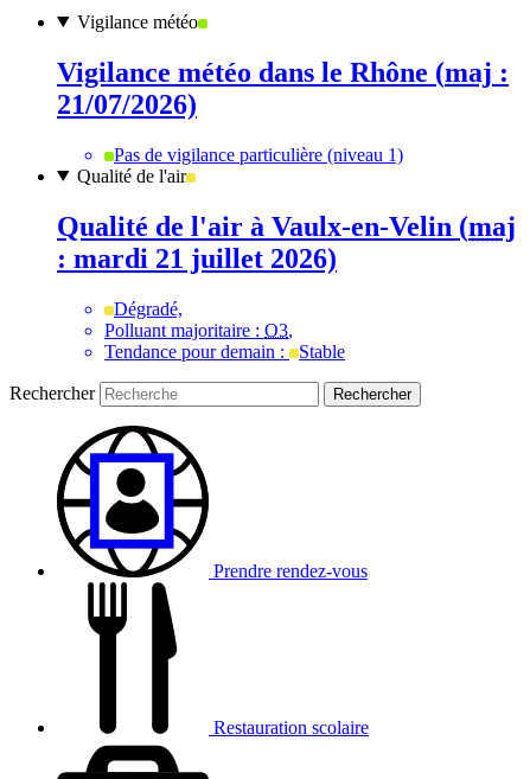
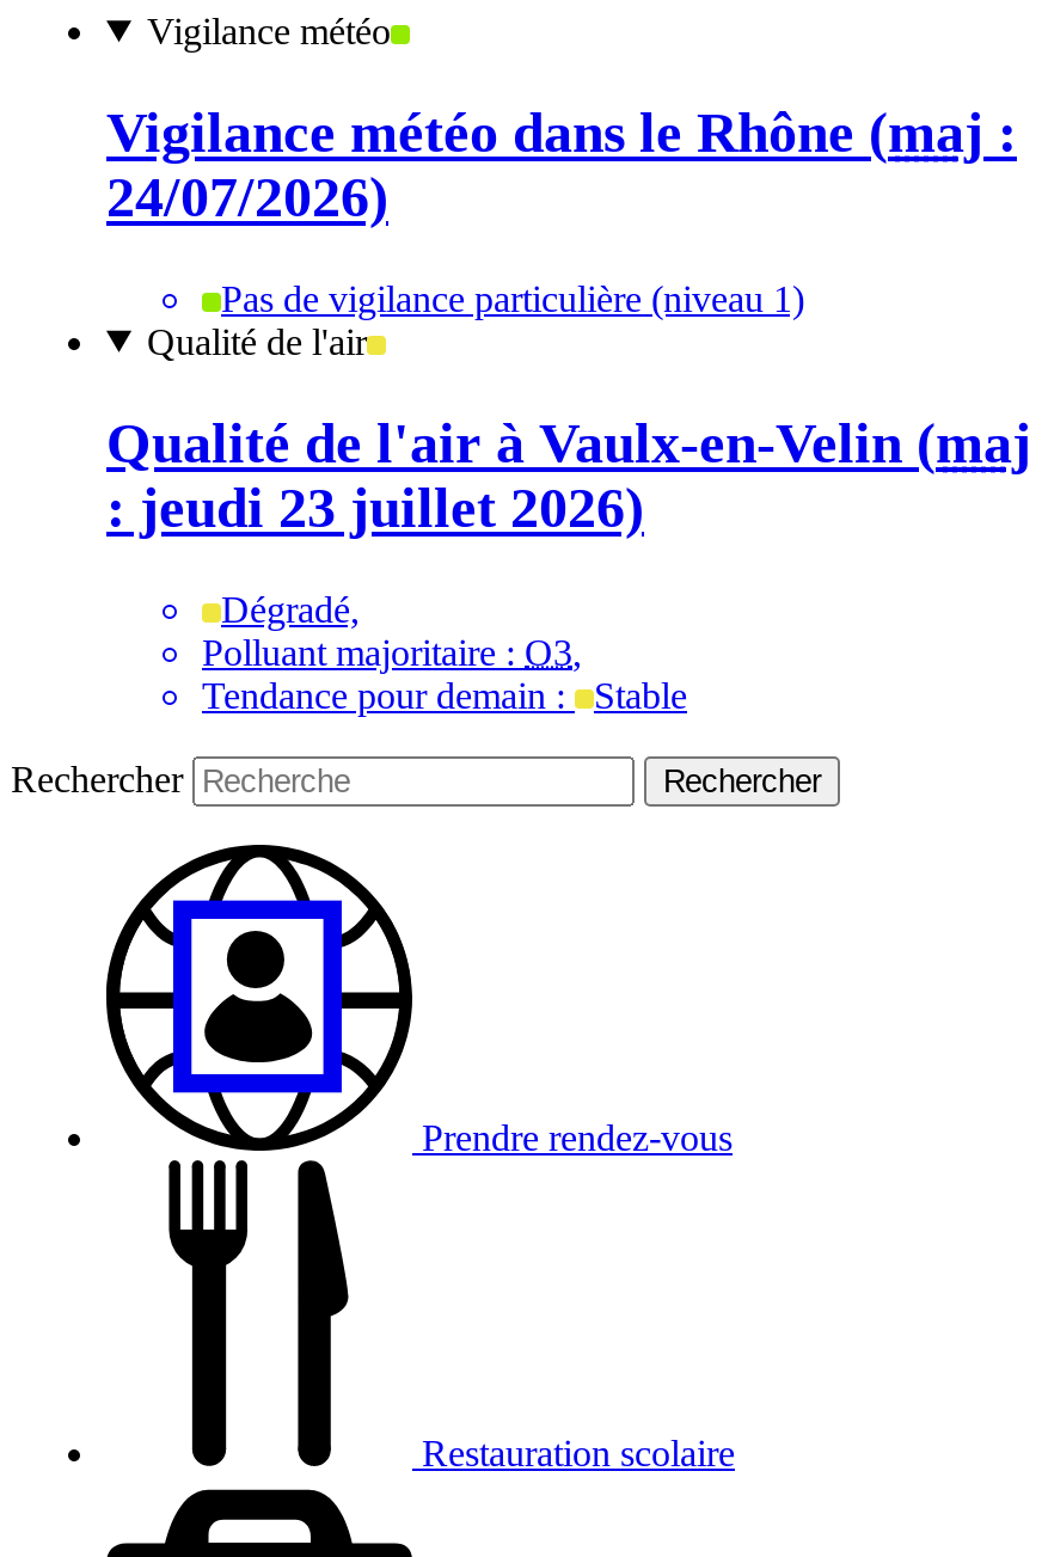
- 21/07/2026)
+ 24/07/2026)

- : mardi 21 juillet 2026)
+ : jeudi 23 juillet 2026)
